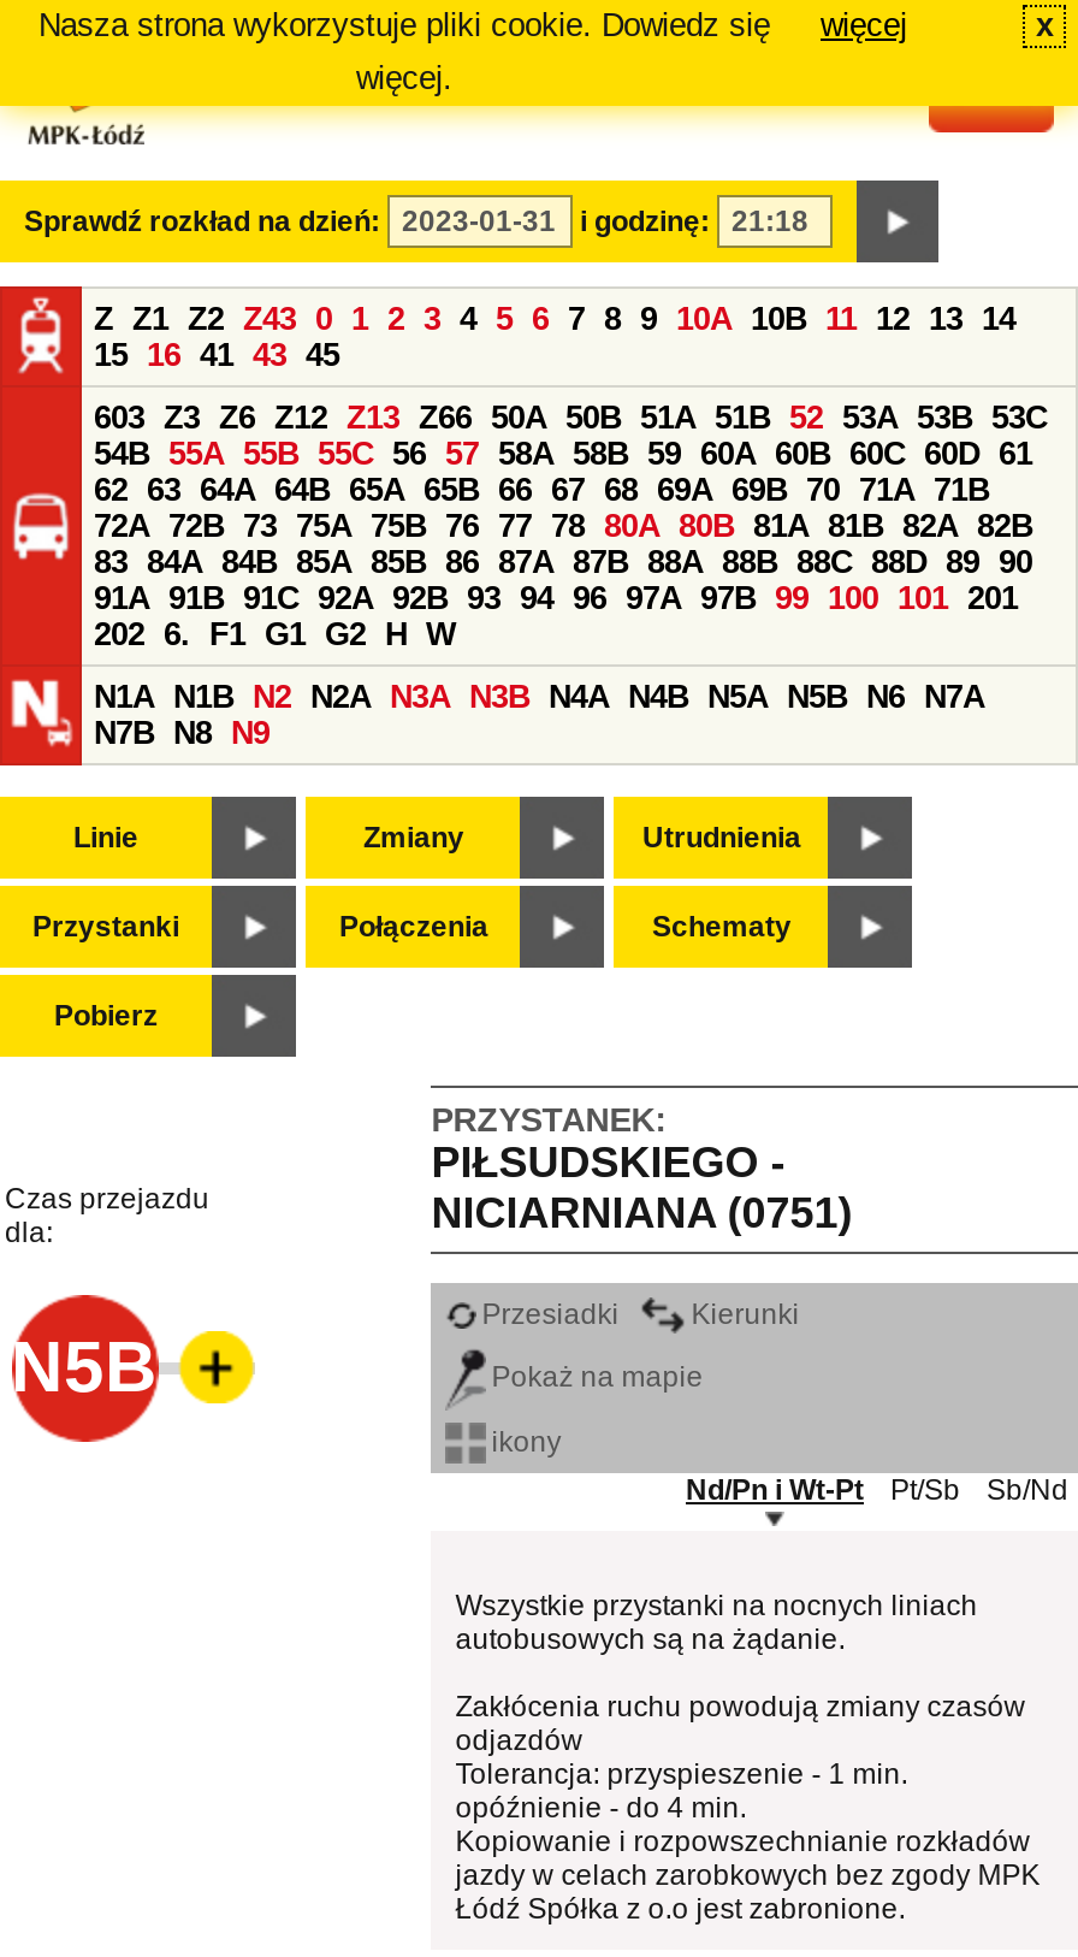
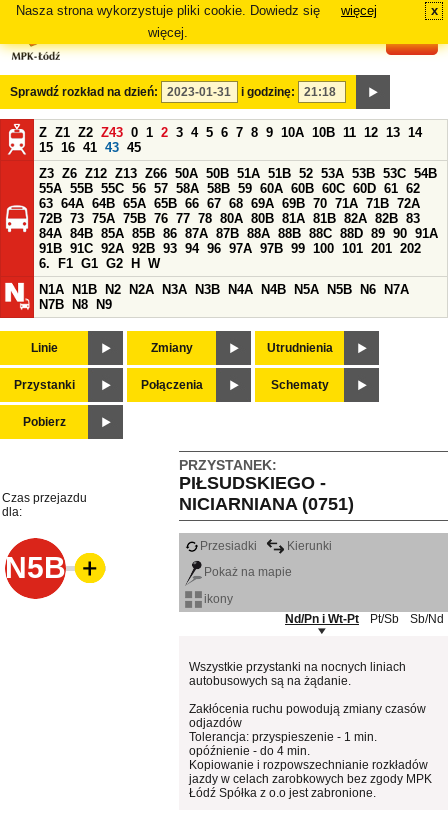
- 603 Z3 Z6 Z12 Z13 Z66 50A 50B 51A 51B 52 53A 53B 53C
- 54B 55A 55B 55C 56 57 58A 58B 59 60A 60B 60C 60D 61
- 62 63 64A 64B 65A 65B 66 67 68 69A 69B 70 71A 71B
- 72A 72B 73 75A 75B 76 77 78 80A 80B 81A 81B 82A 82B
- 83 84A 84B 85A 85B 86 87A 87B 88A 88B 88C 88D 89 90
- 91A 91B 91C 92A 92B 93 94 96 97A 97B 99 100 101 201
- 202 6. F1 G1 G2 H W
+ Z3 Z6 Z12 Z13 Z66 50A 50B 51A 51B 52 53A 53B 53C 54B
+ 55A 55B 55C 56 57 58A 58B 59 60A 60B 60C 60D 61 62
+ 63 64A 64B 65A 65B 66 67 68 69A 69B 70 71A 71B 72A
+ 72B 73 75A 75B 76 77 78 80A 80B 81A 81B 82A 82B 83
+ 84A 84B 85A 85B 86 87A 87B 88A 88B 88C 88D 89 90 91A
+ 91B 91C 92A 92B 93 94 96 97A 97B 99 100 101 201 202
+ 6. F1 G1 G2 H W
